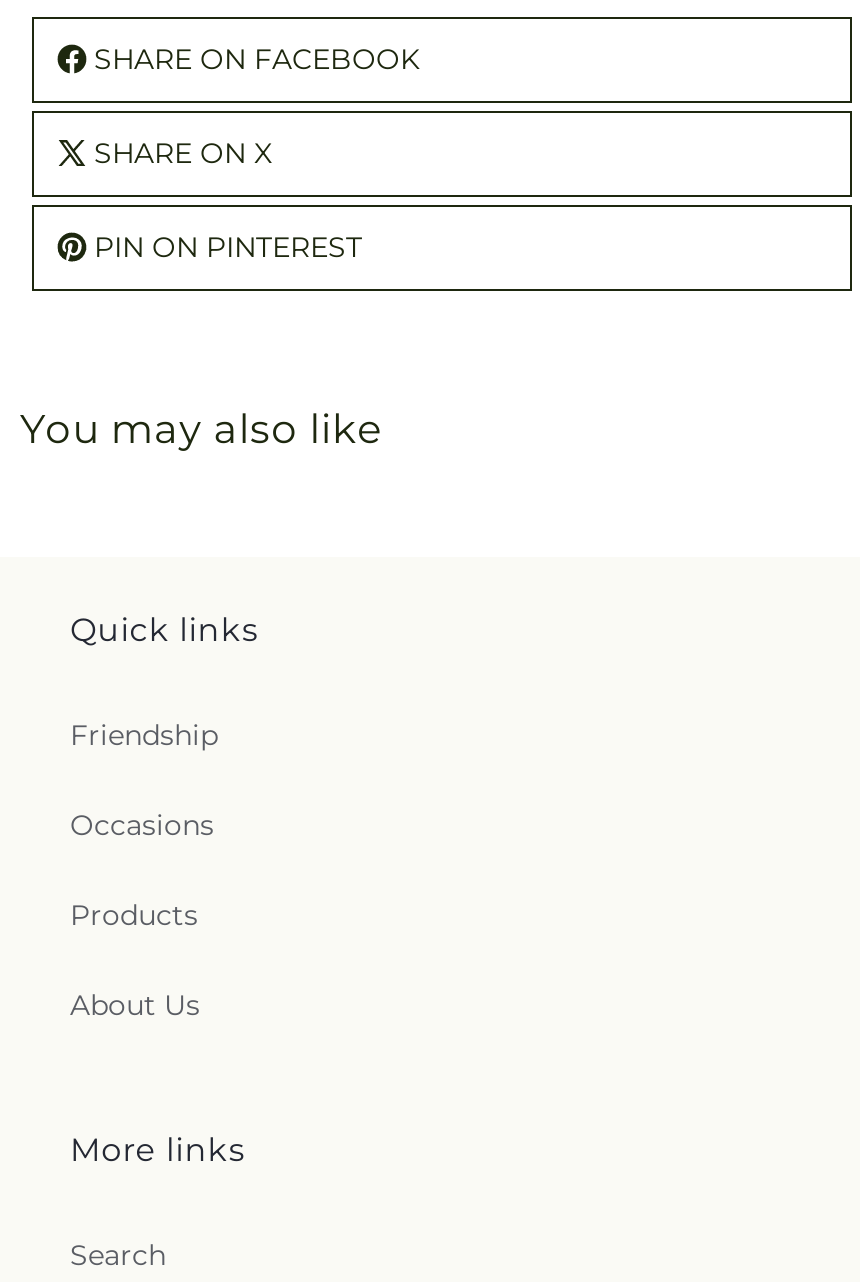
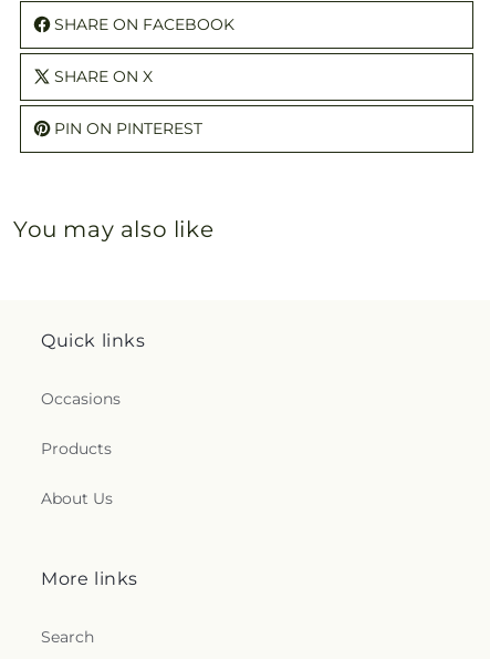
- Friendship
